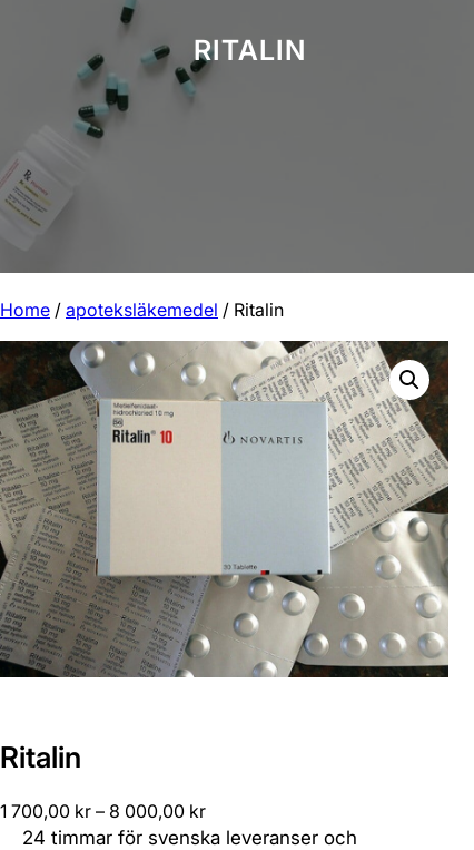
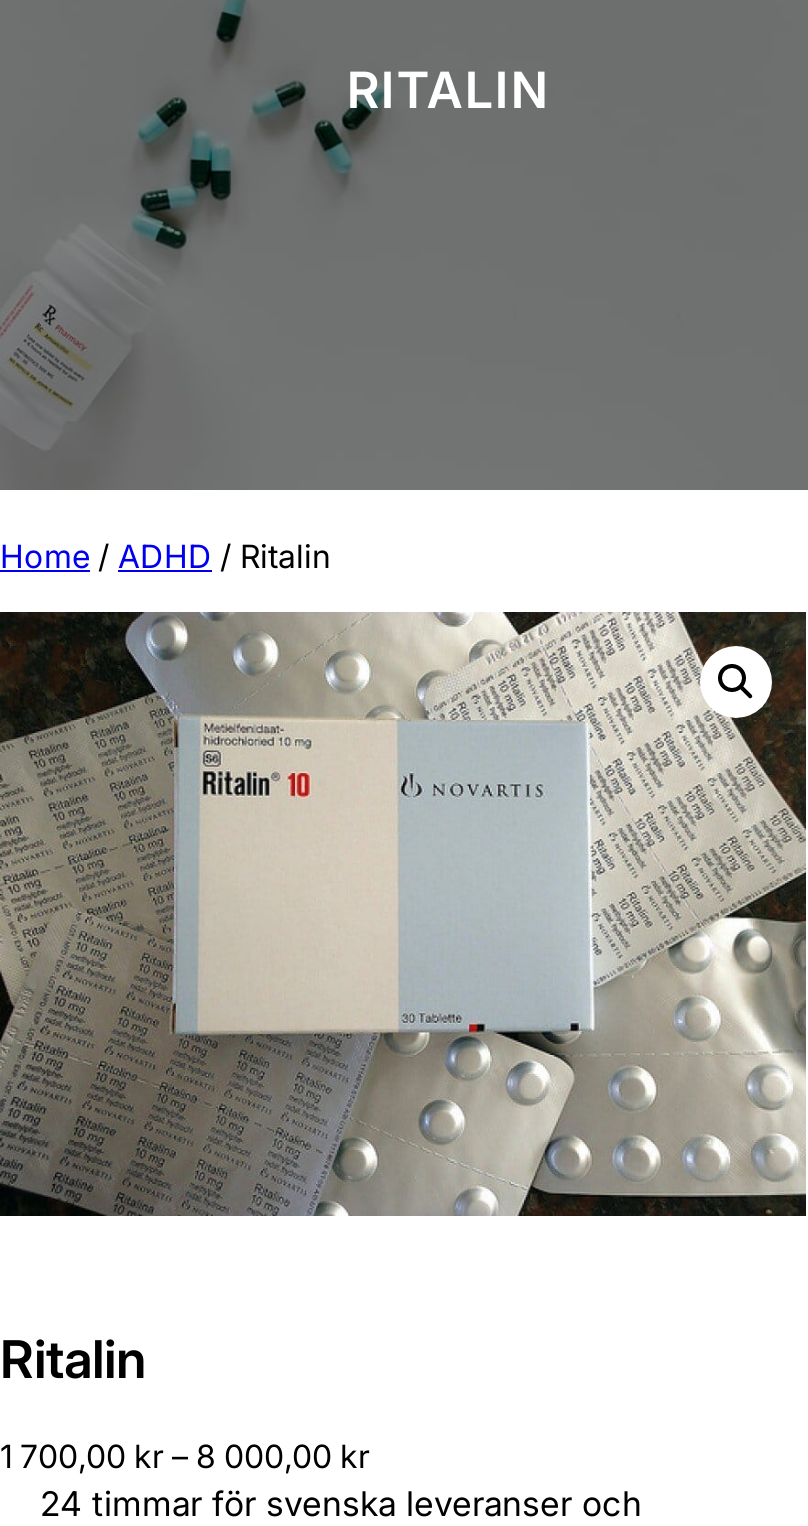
- Home / apoteksläkemedel / Ritalin
+ Home / ADHD / Ritalin
